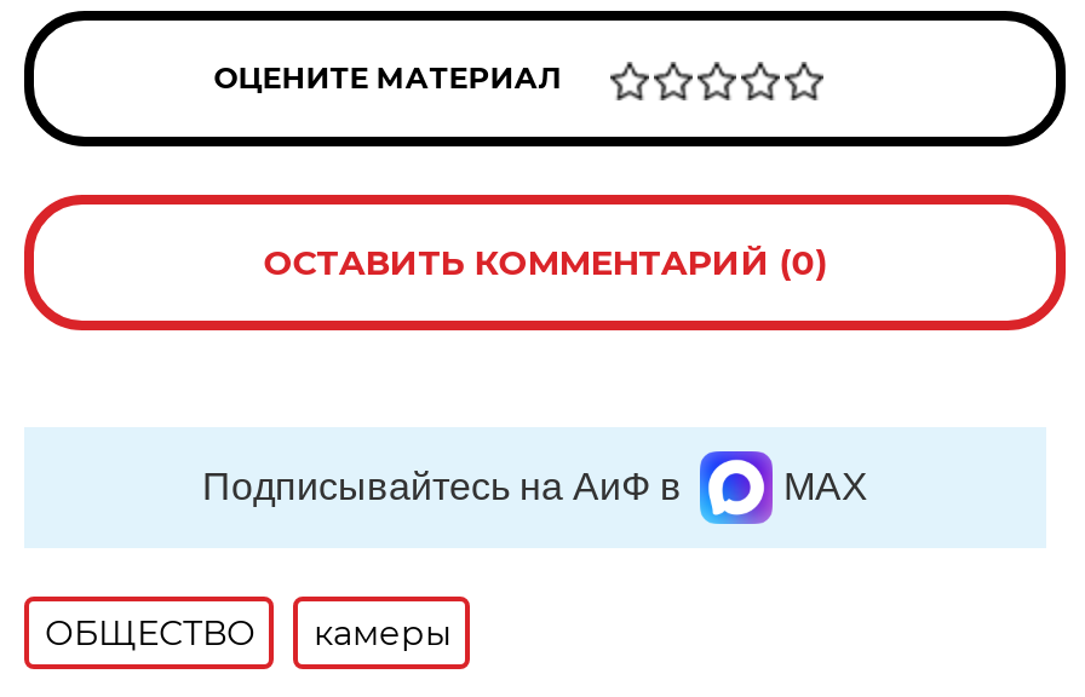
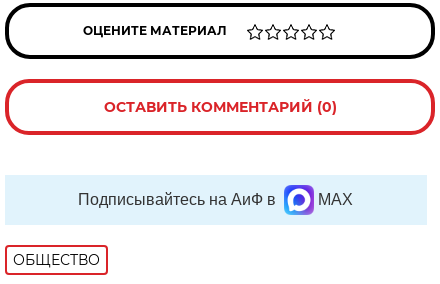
- камеры
